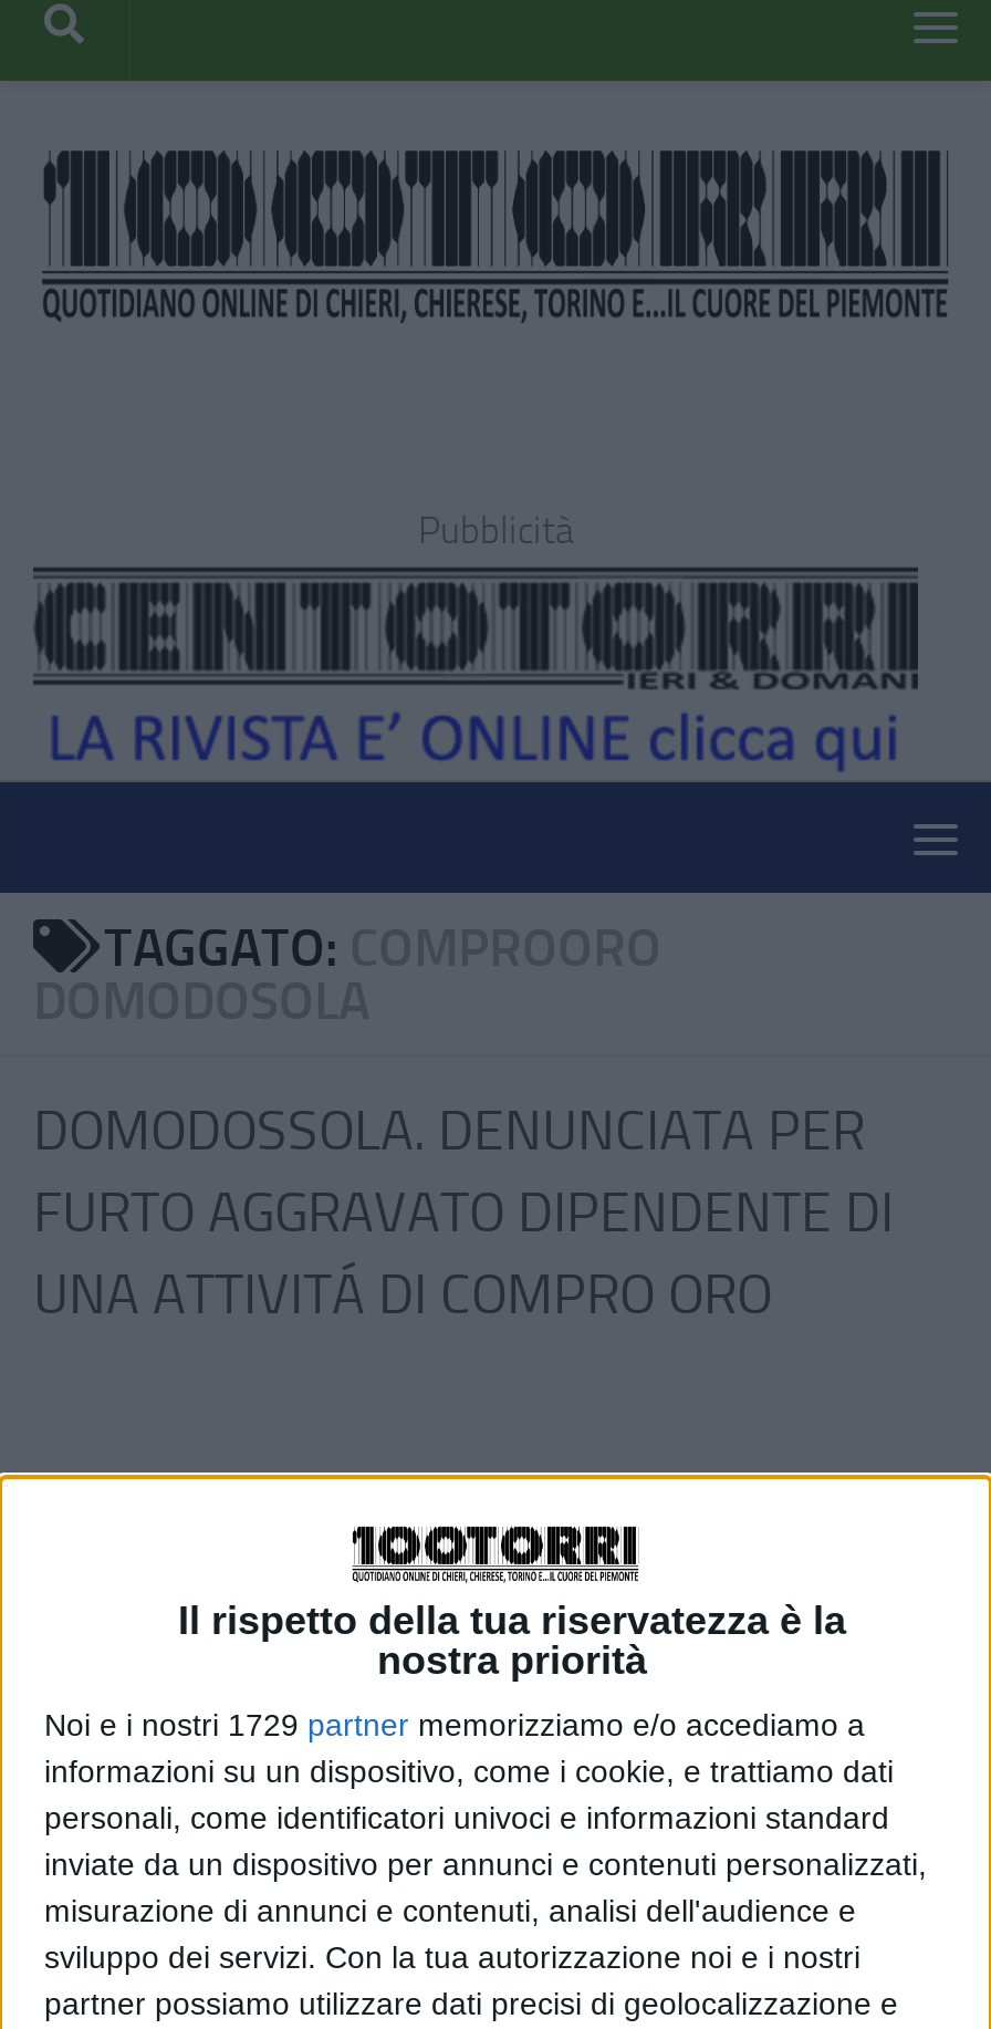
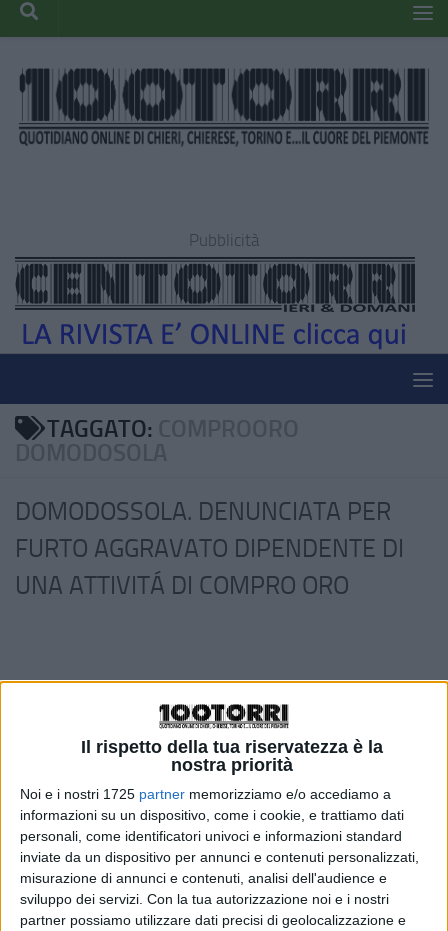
- Noi e i nostri 1729 partner memorizziamo e/o accediamo a
+ Noi e i nostri 1725 partner memorizziamo e/o accediamo a
